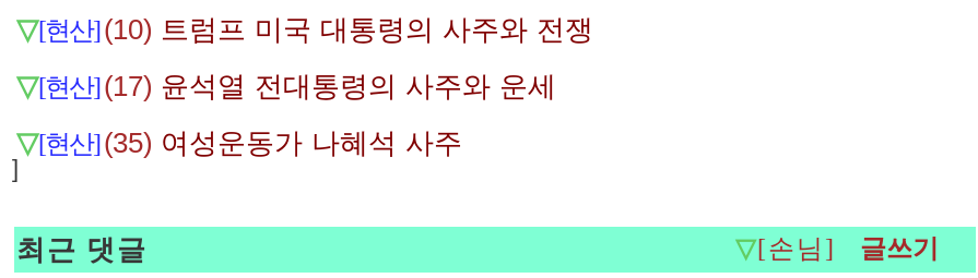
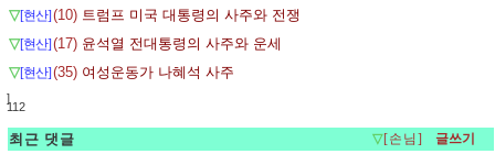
+ 112
